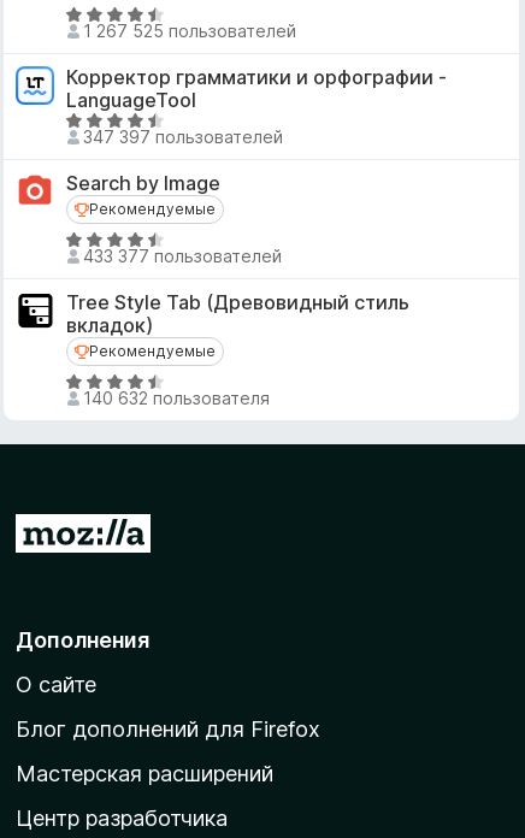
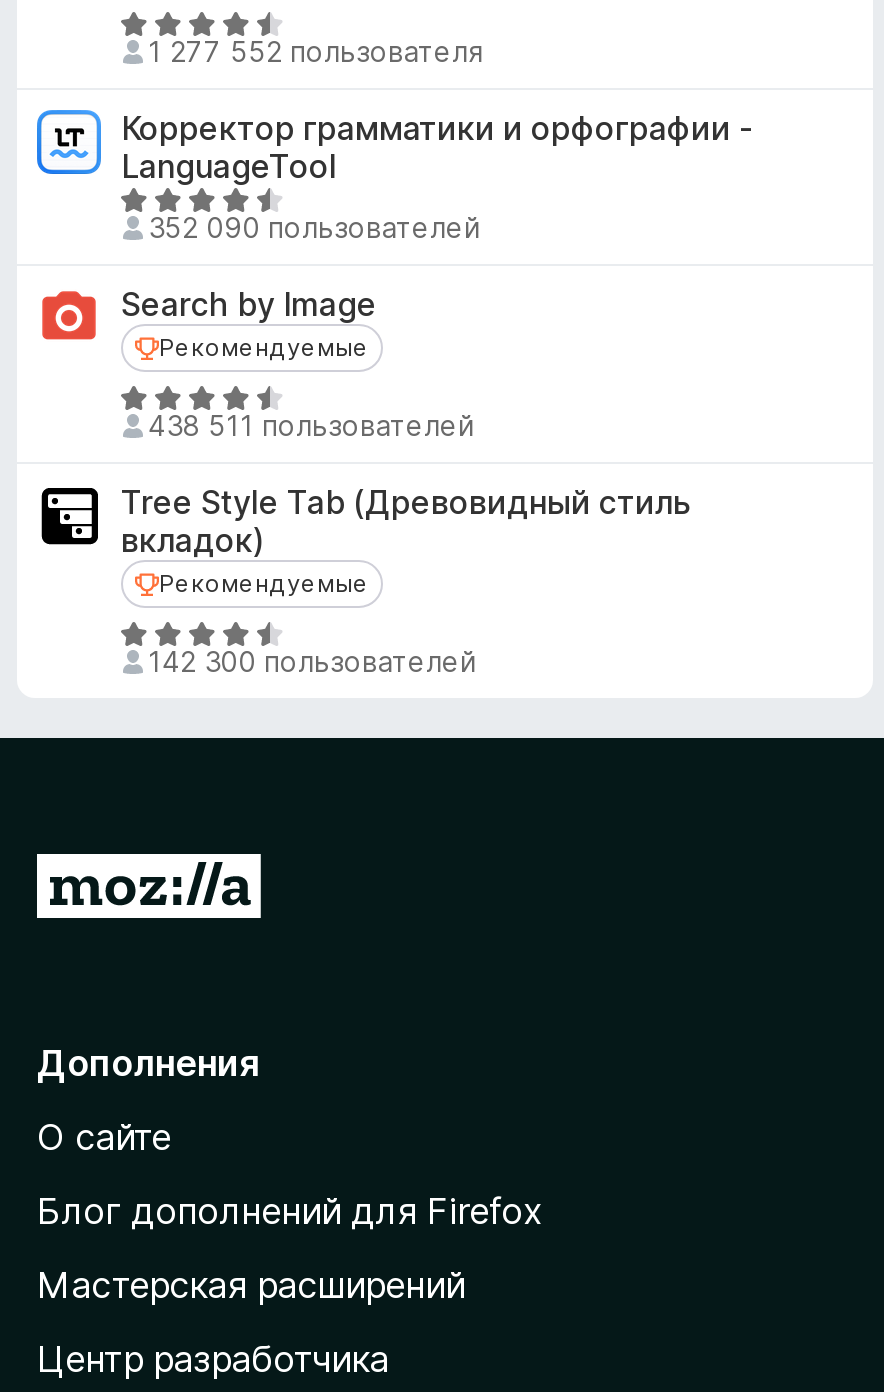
- 1 267 525 пользователей
+ 1 277 552 пользователя

- 347 397 пользователей
+ 352 090 пользователей

- 433 377 пользователей
+ 438 511 пользователей

- 140 632 пользователя
+ 142 300 пользователей
